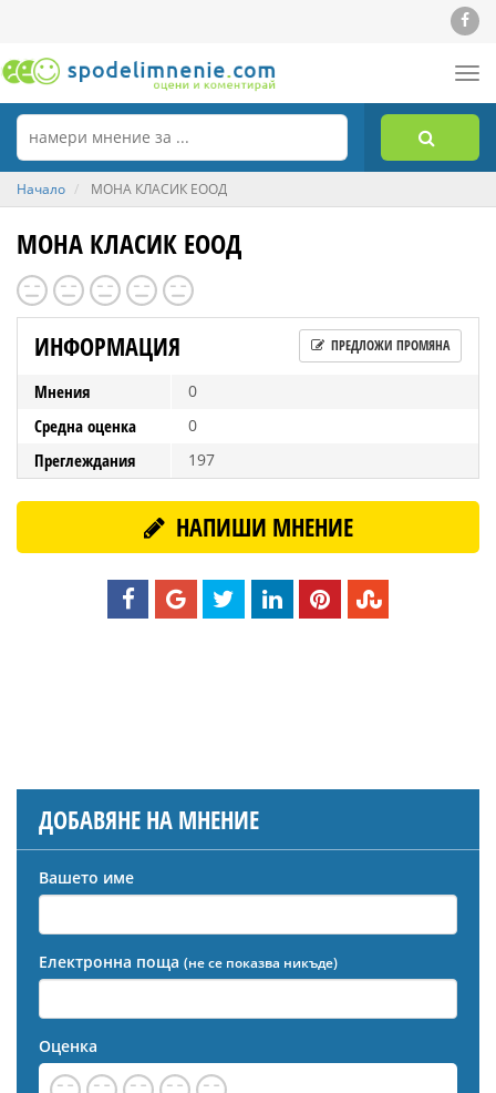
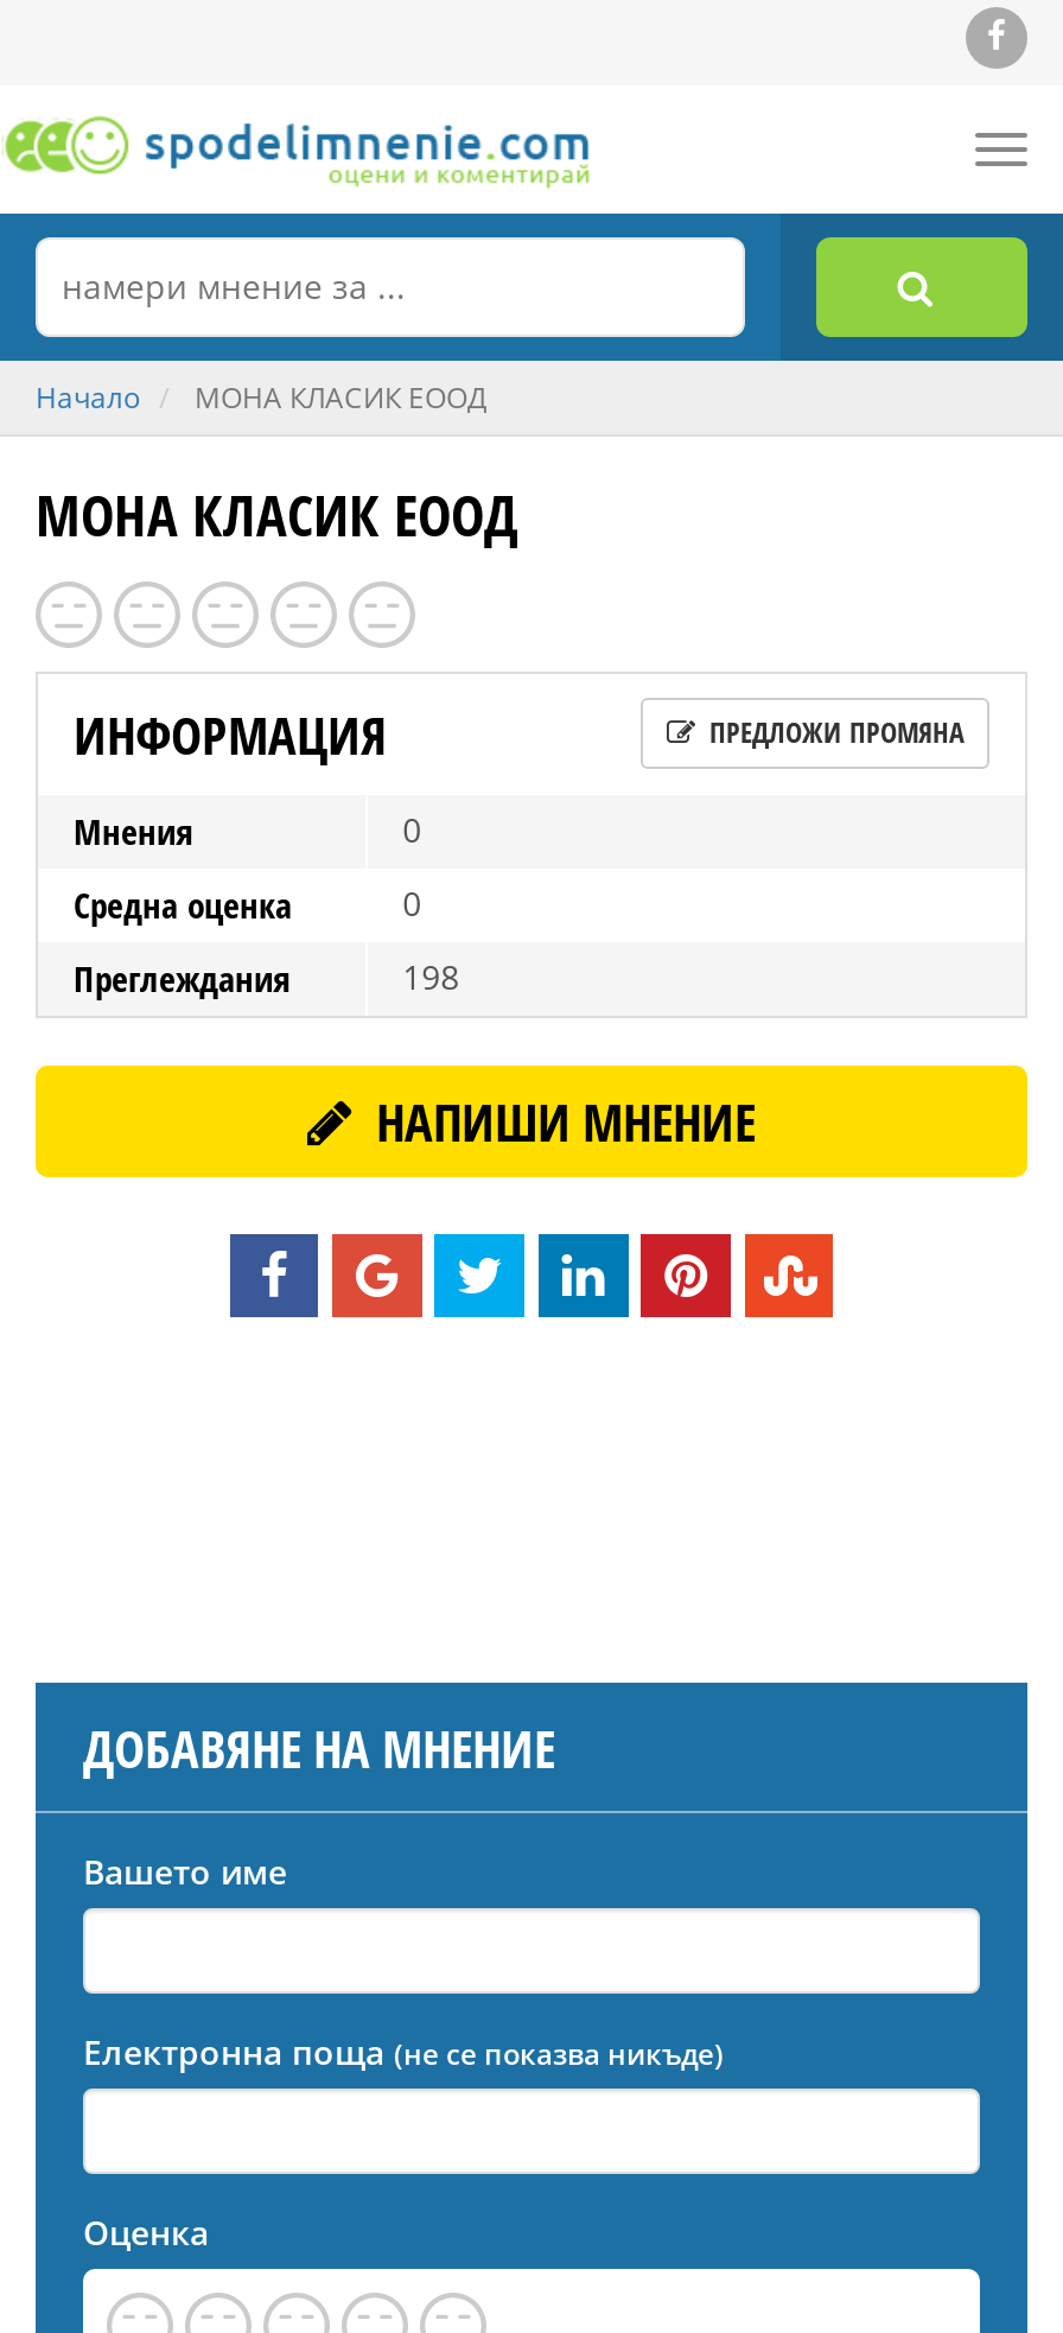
- 197
+ 198
